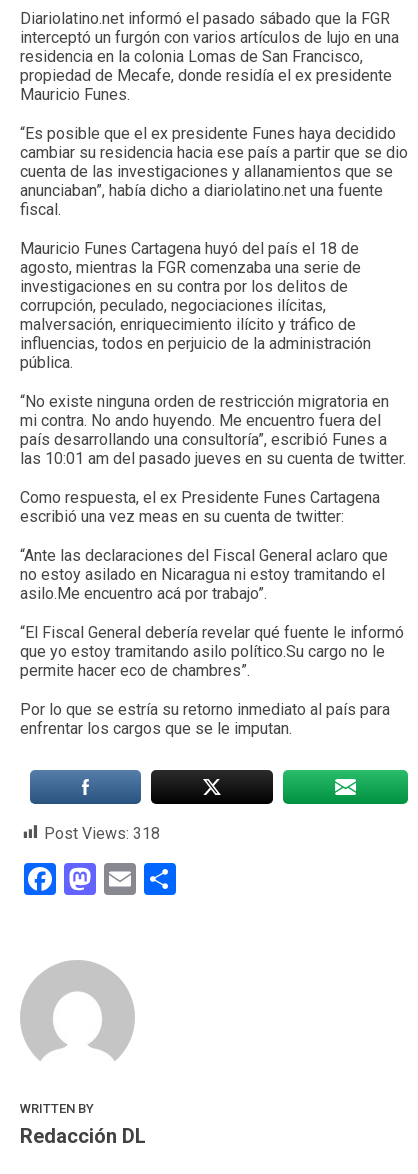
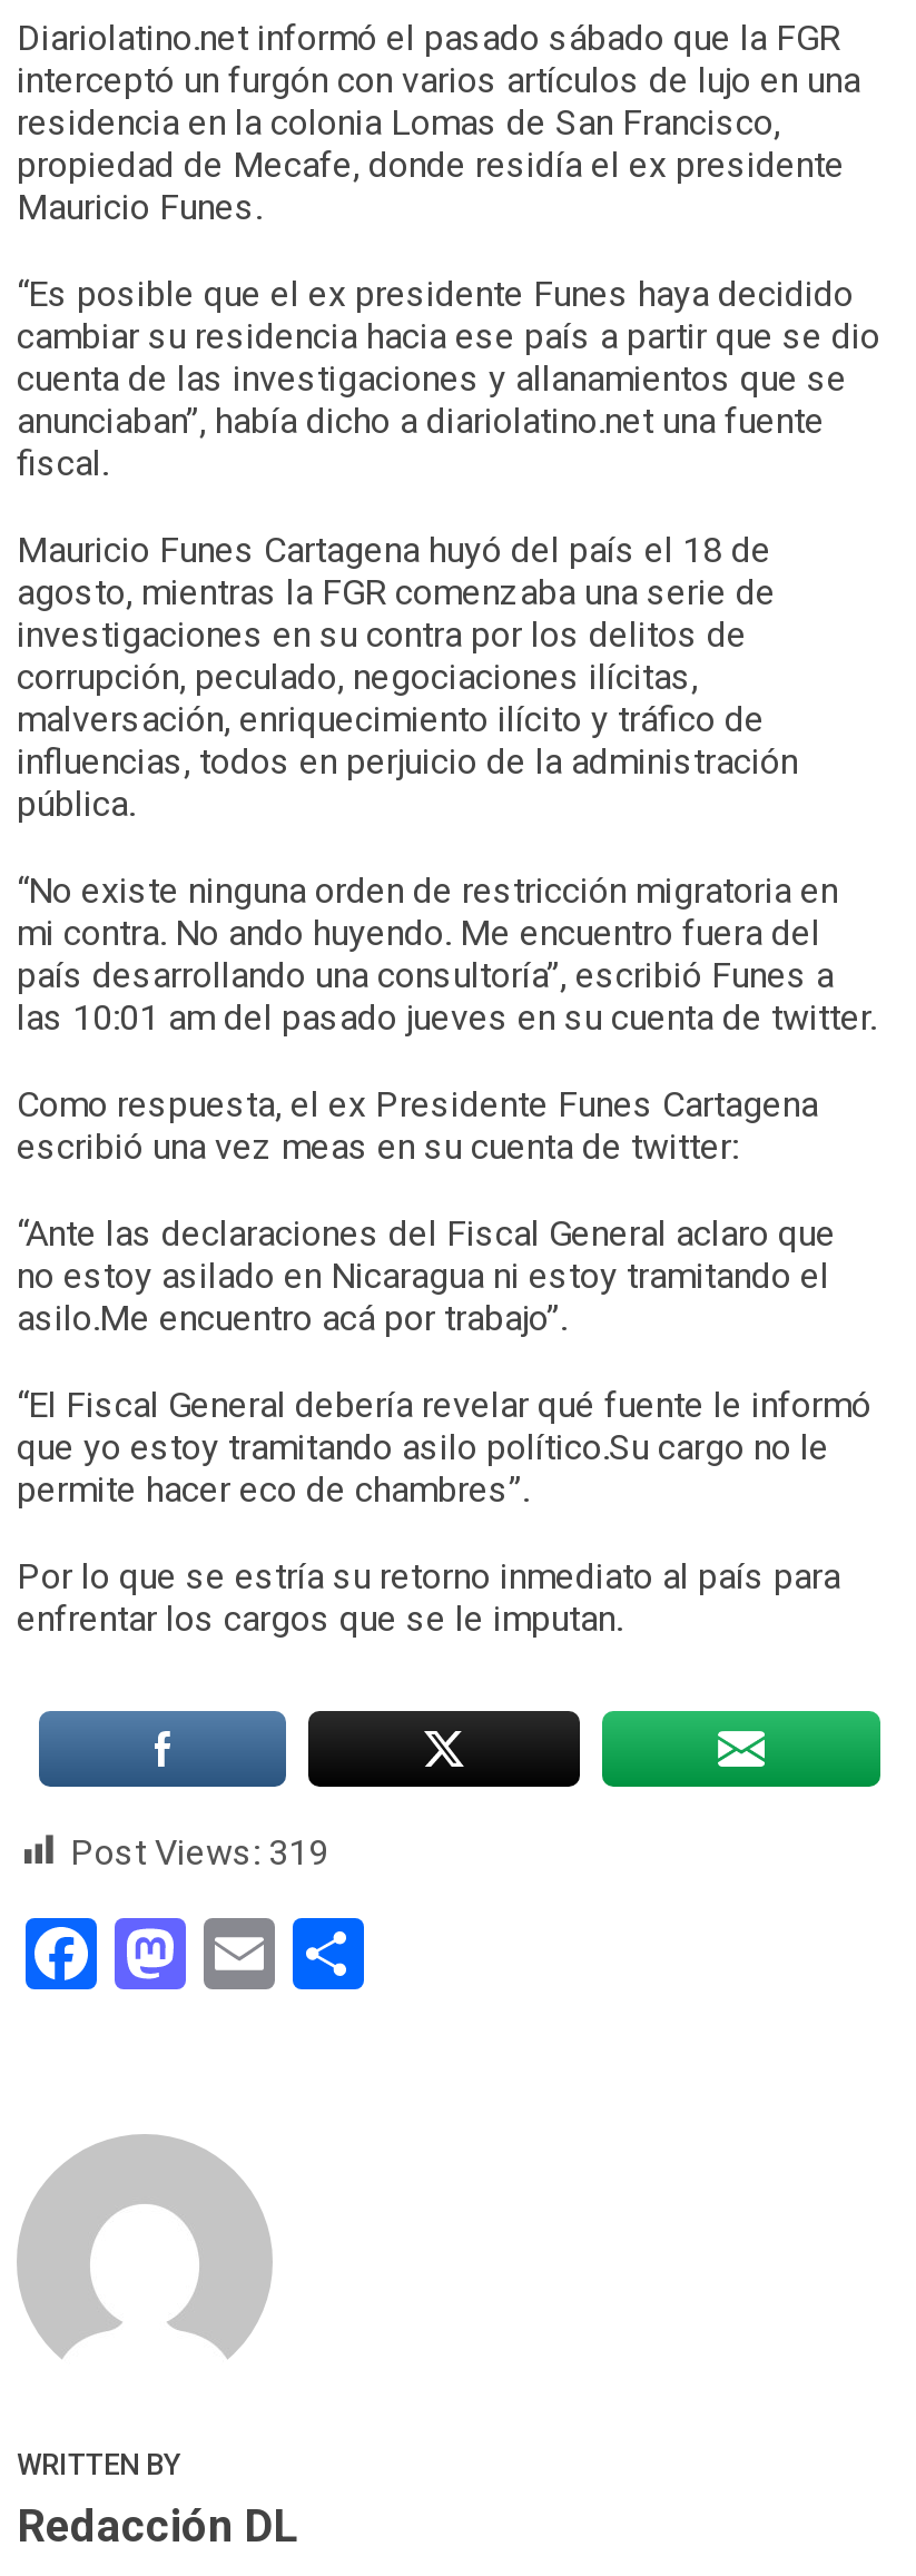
- Post Views: 318
+ Post Views: 319
